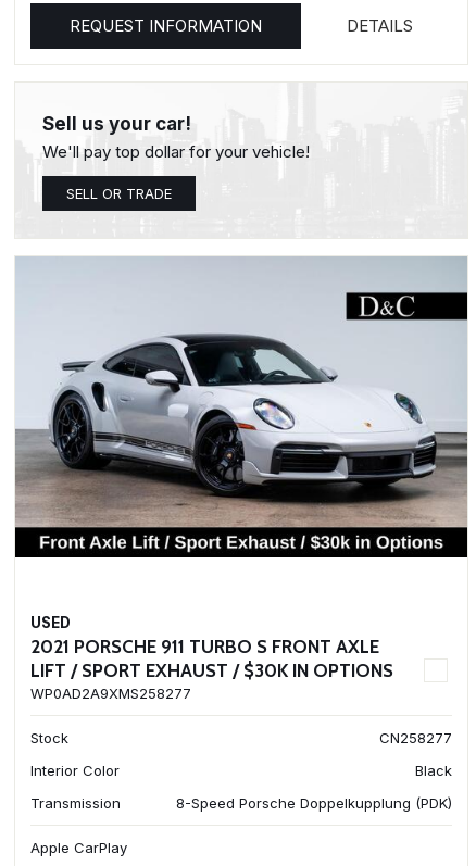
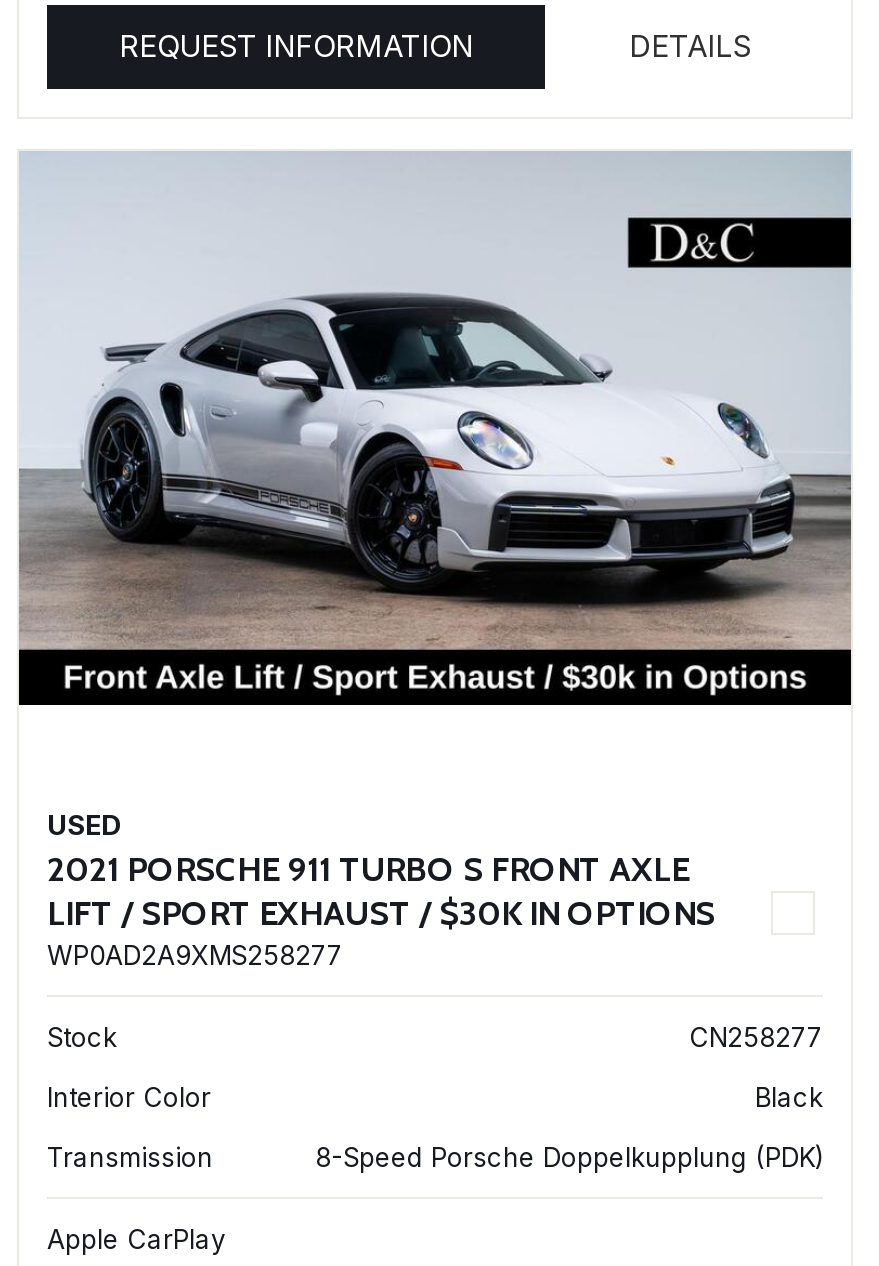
- Sell us your car!
- We'll pay top dollar for your vehicle!
- SELL OR TRADE
